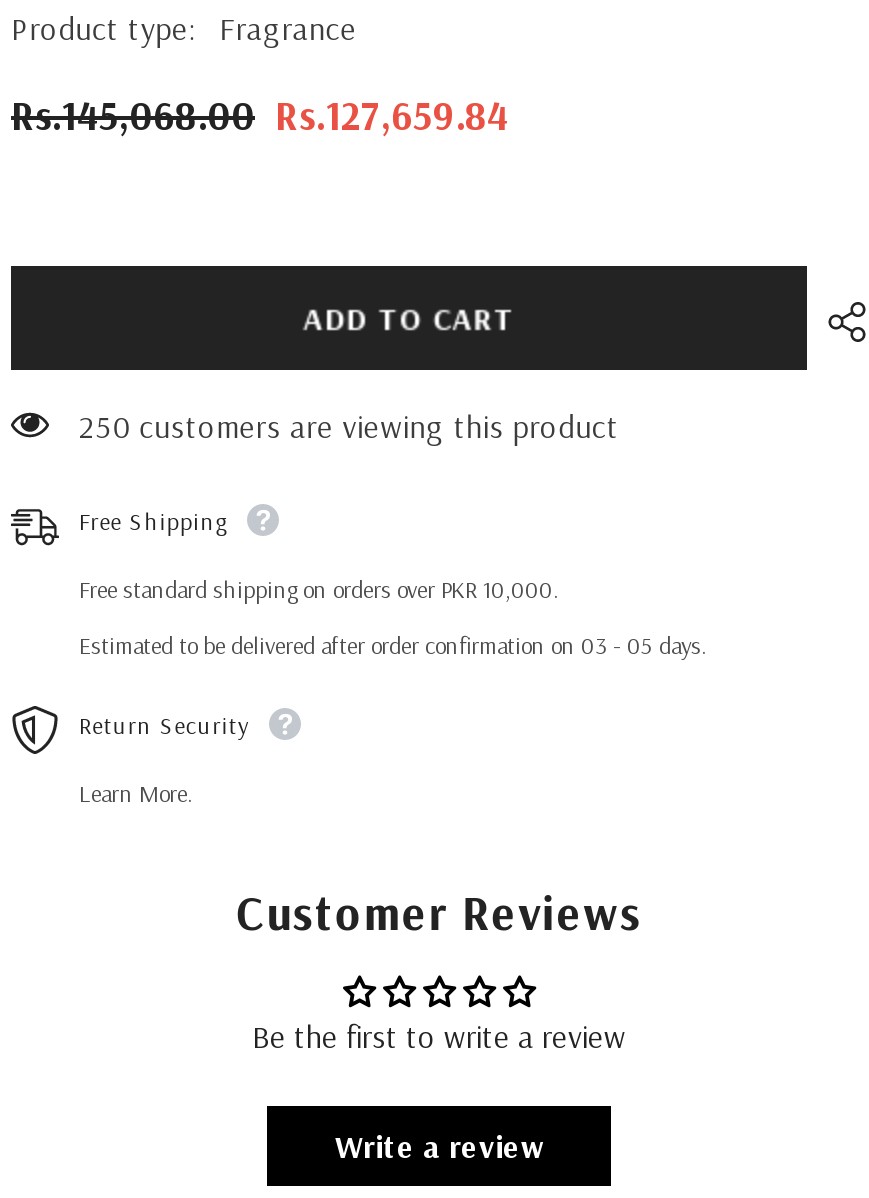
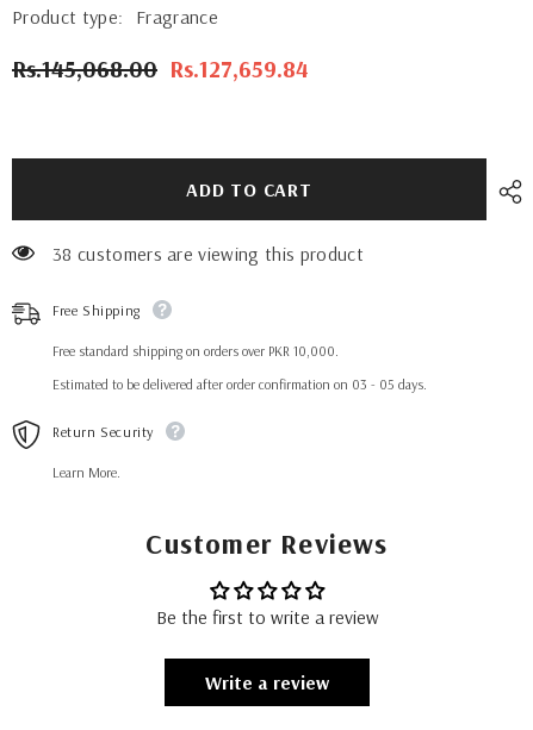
- 250 customers are viewing this product
+ 38 customers are viewing this product
